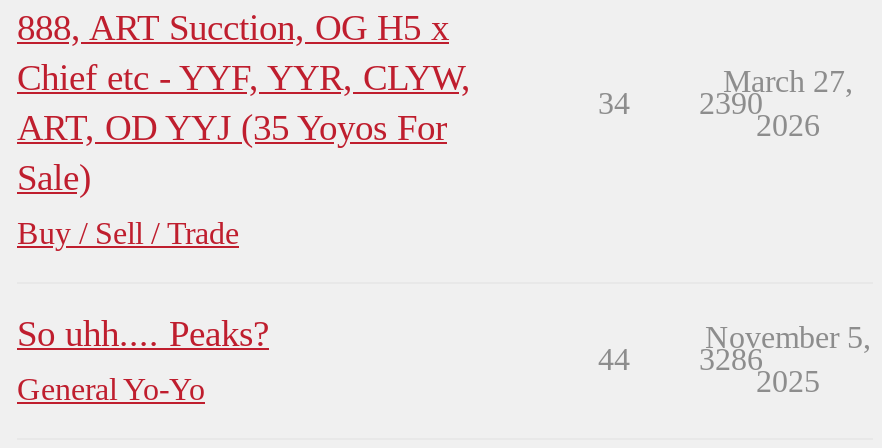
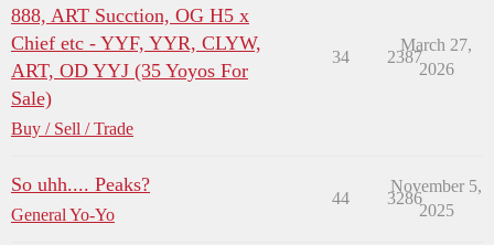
- 2390
+ 2387
